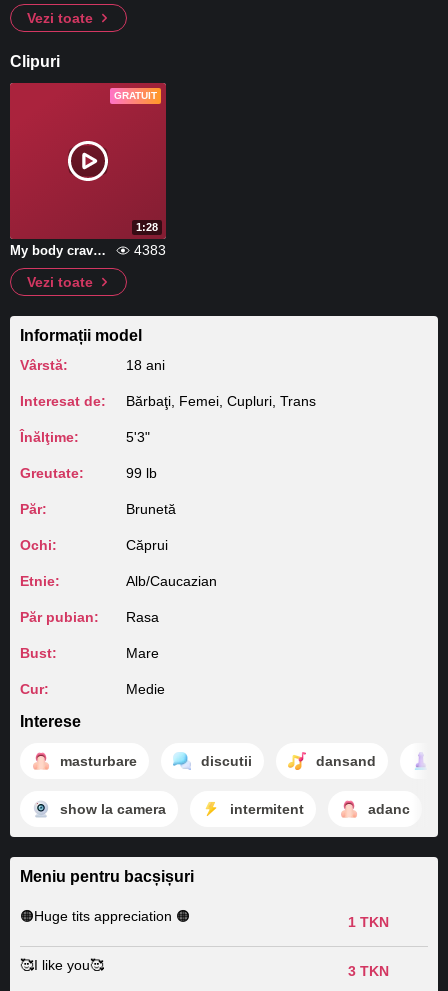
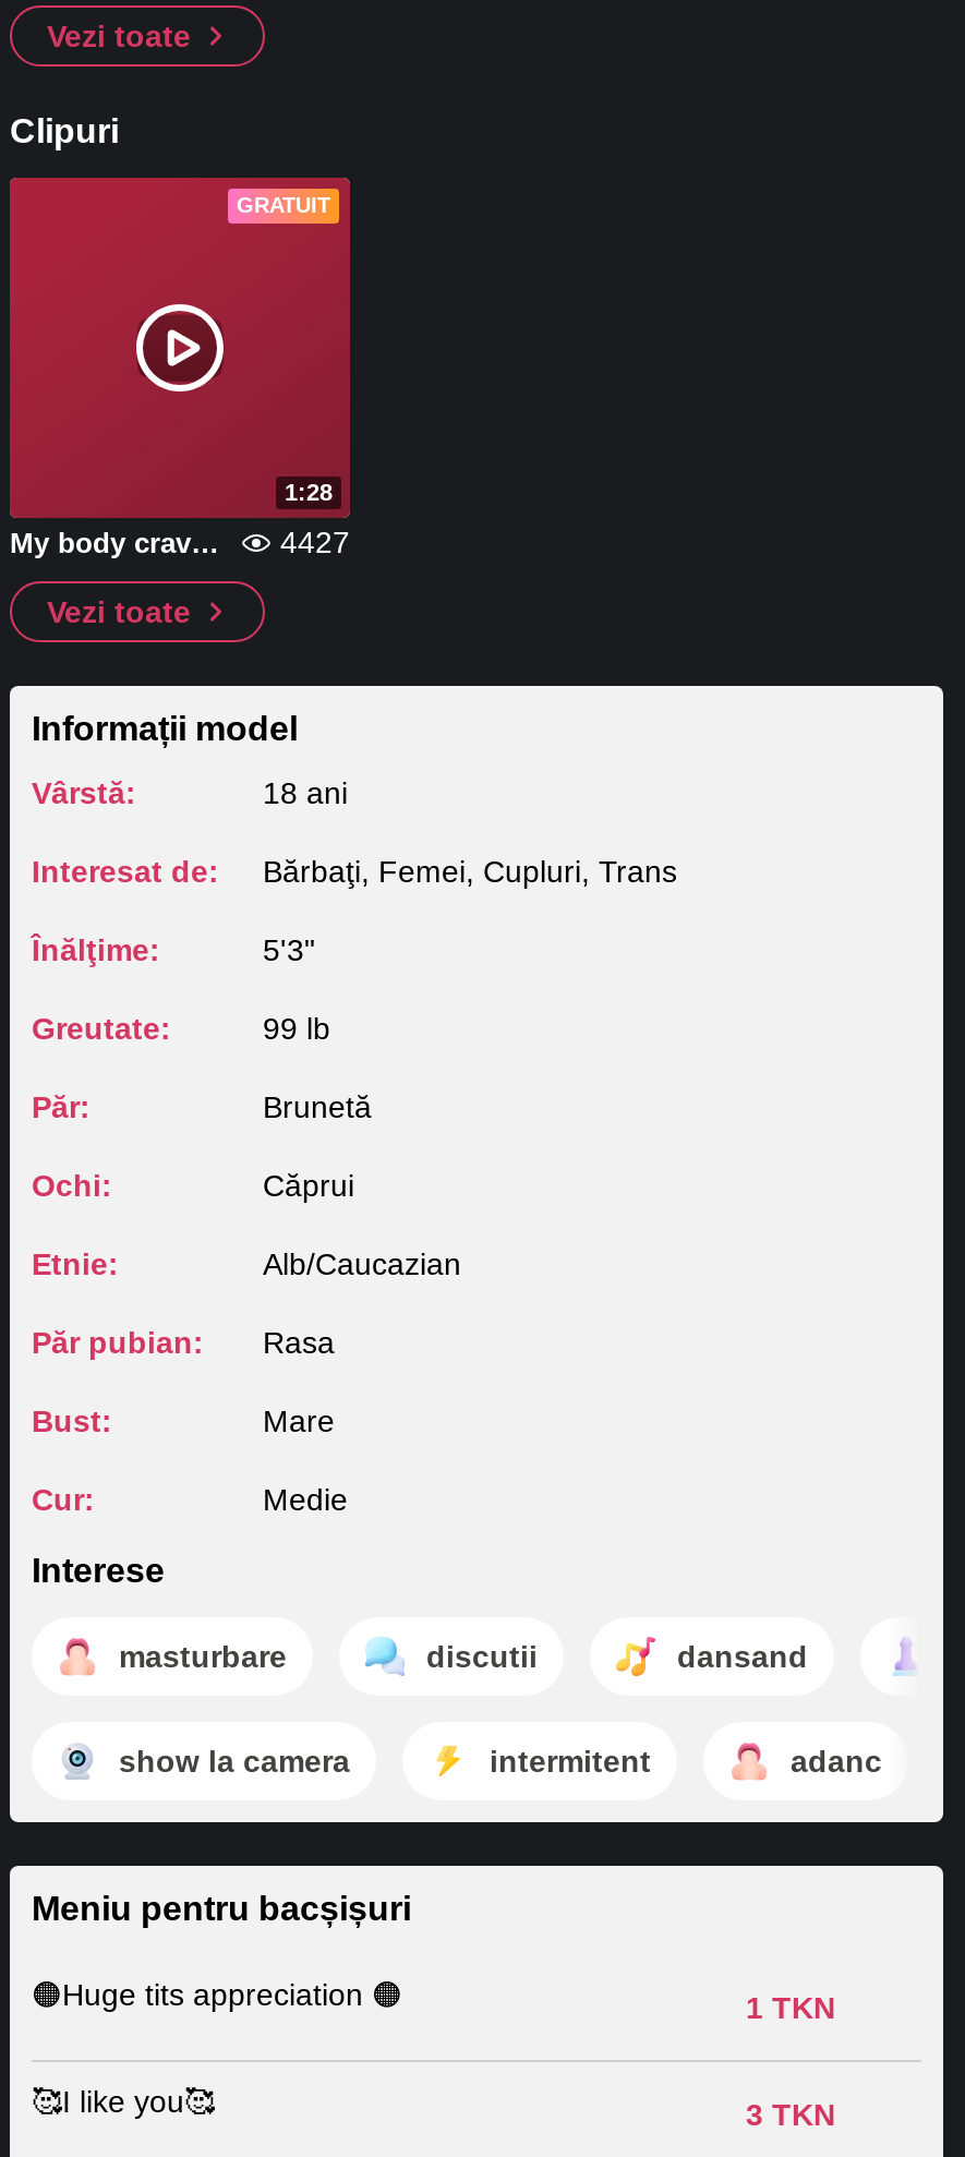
- 4383
+ 4427
